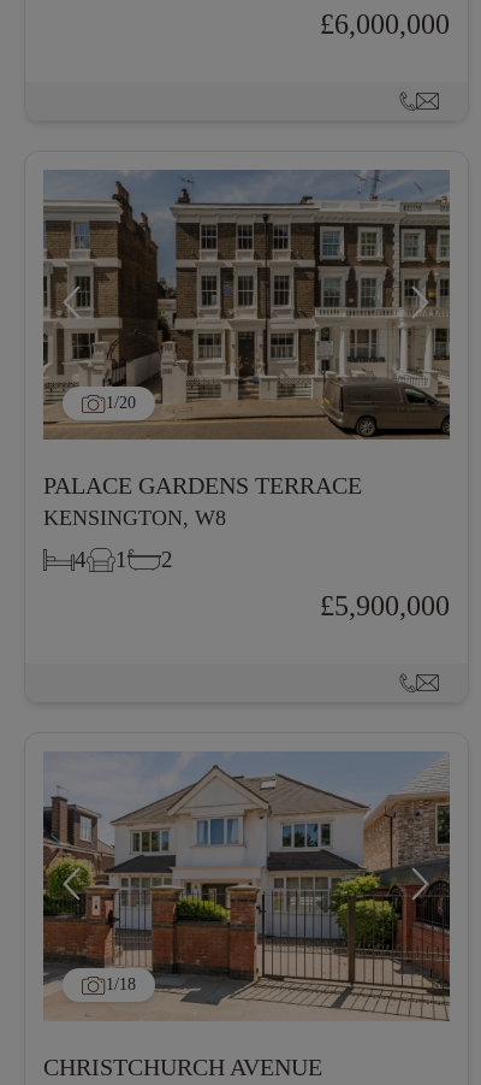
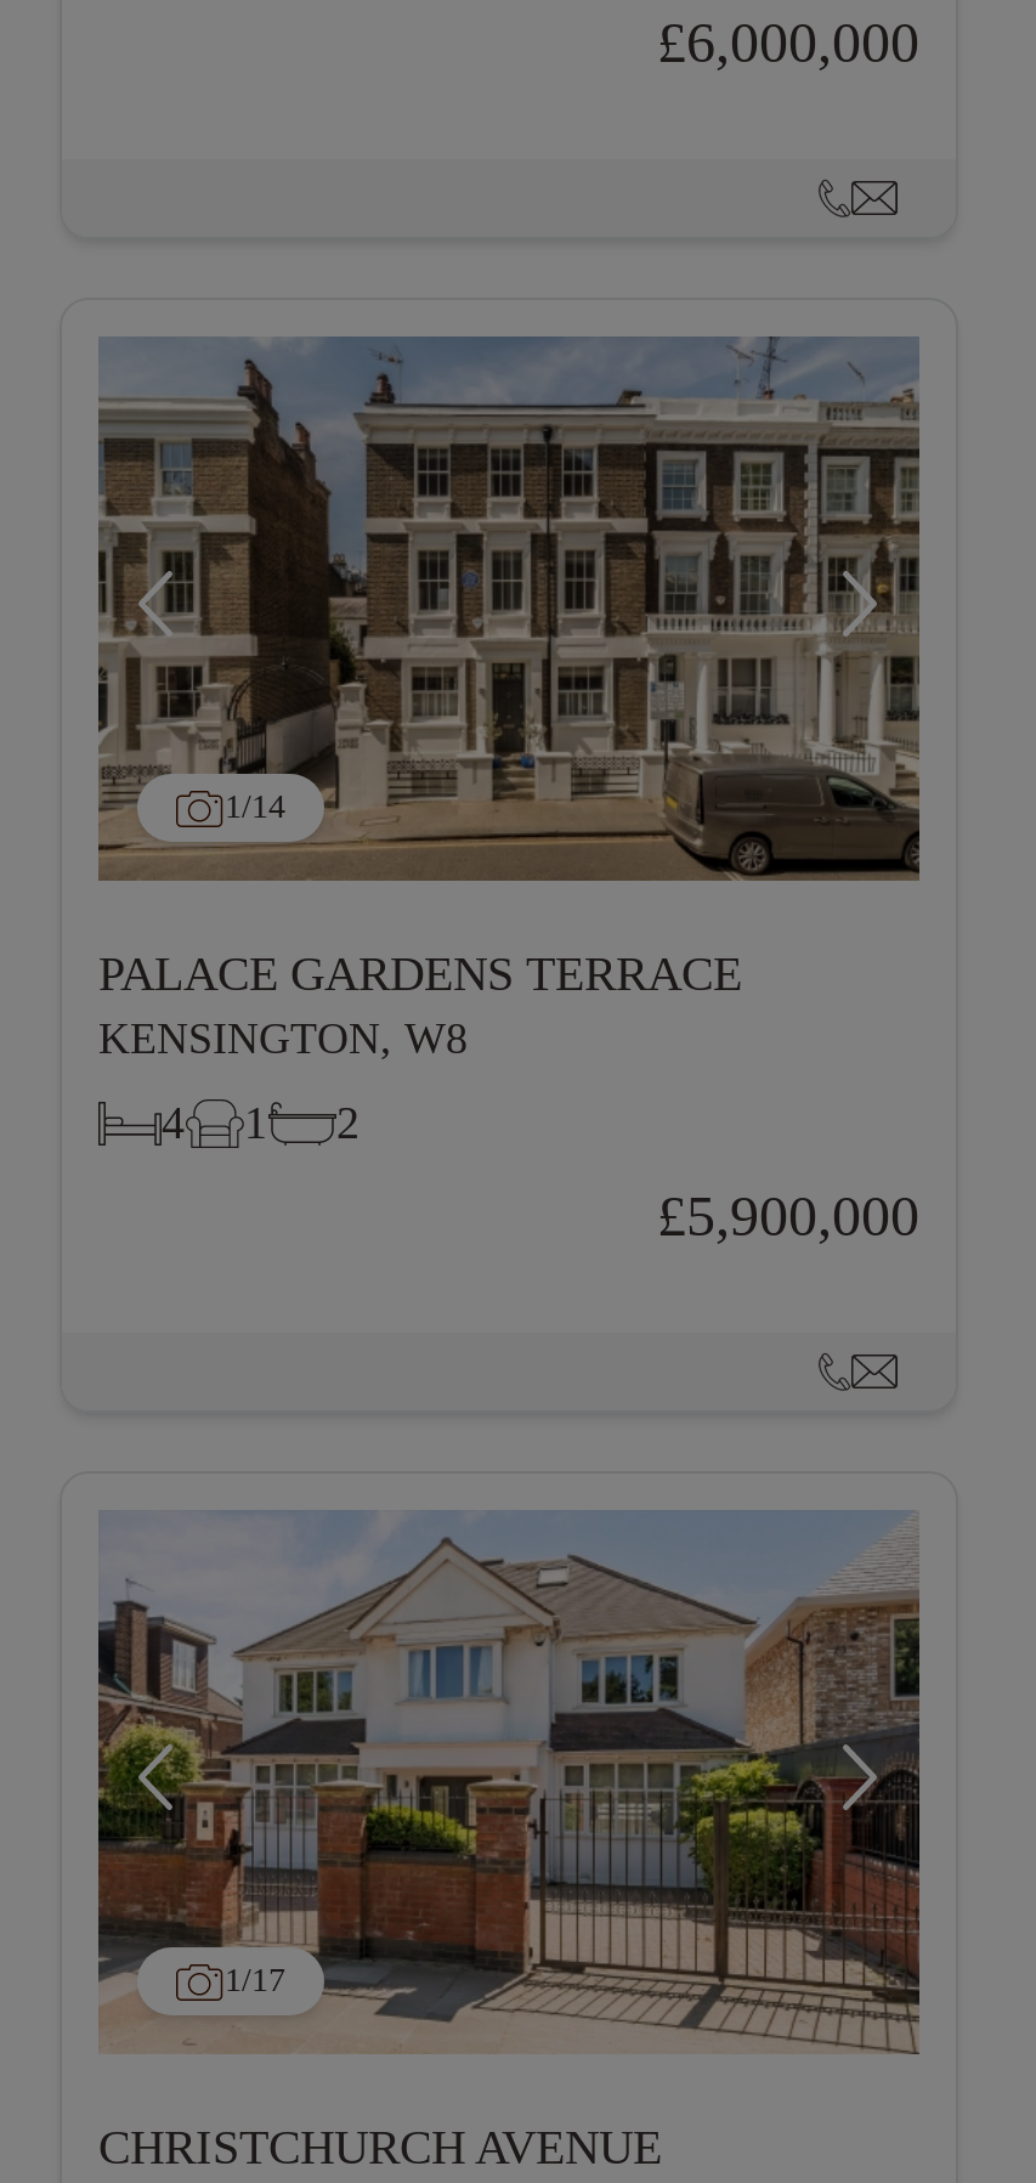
- 1/20
+ 1/14

- 1/18
+ 1/17
